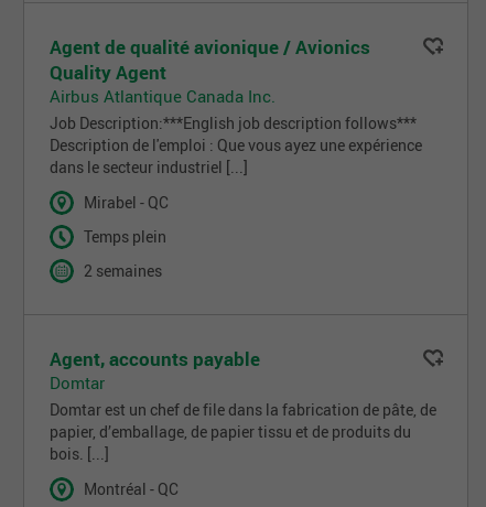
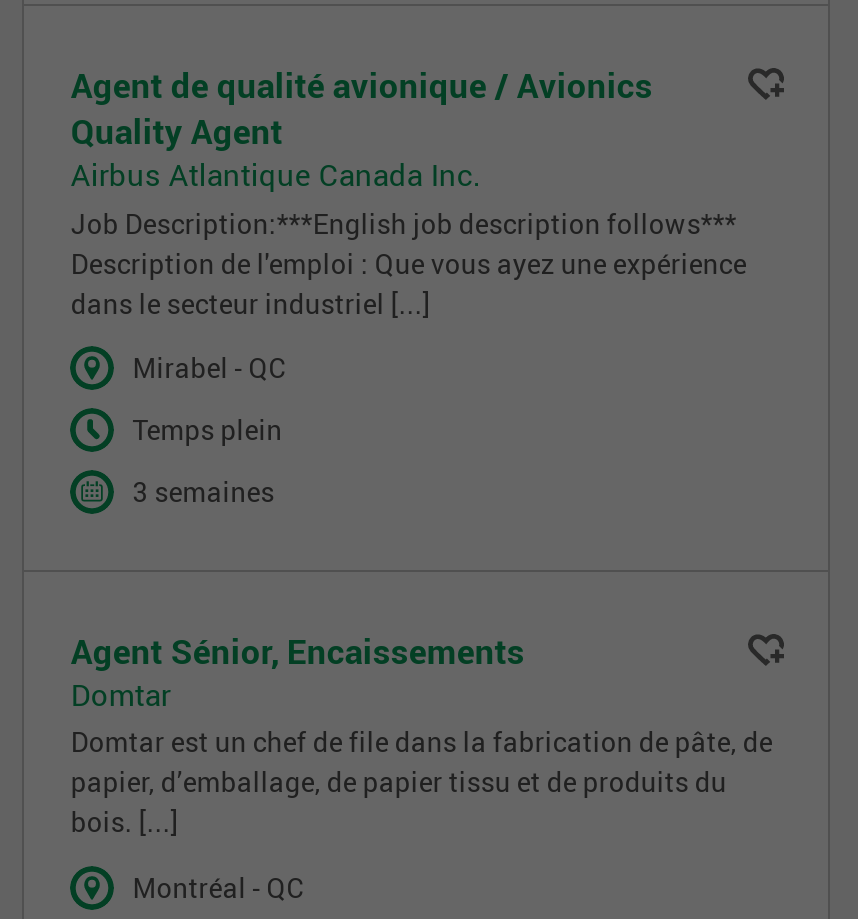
- 2 semaines
+ 3 semaines

- Agent, accounts payable
+ Agent Sénior, Encaissements
